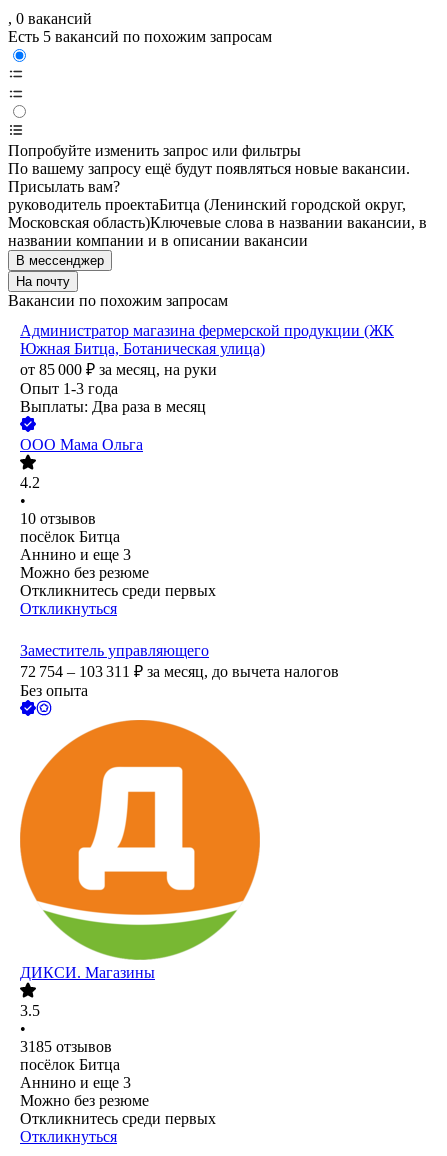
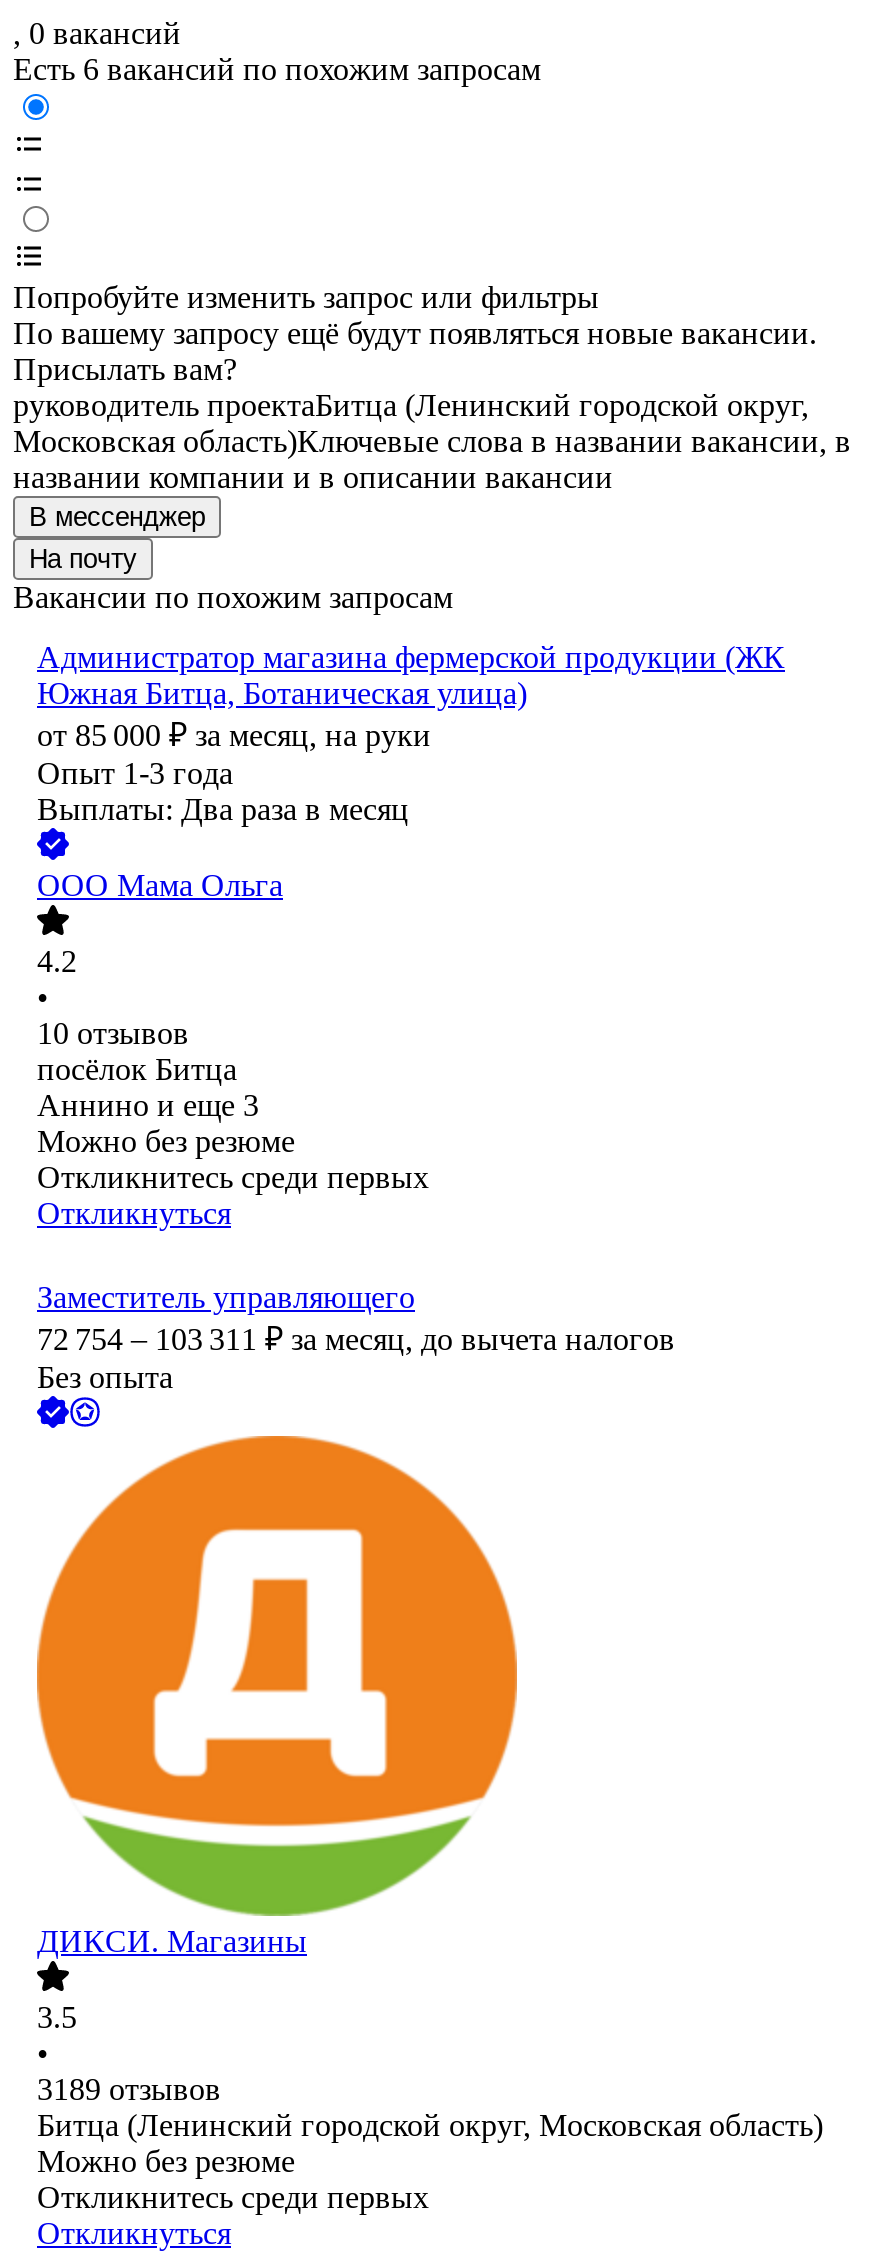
- Есть 5 вакансий по похожим запросам
+ Есть 6 вакансий по похожим запросам

- 3185 отзывов
- посёлок Битца
- Аннино и еще 3
+ 3189 отзывов
+ Битца (Ленинский городской округ, Московская область)
